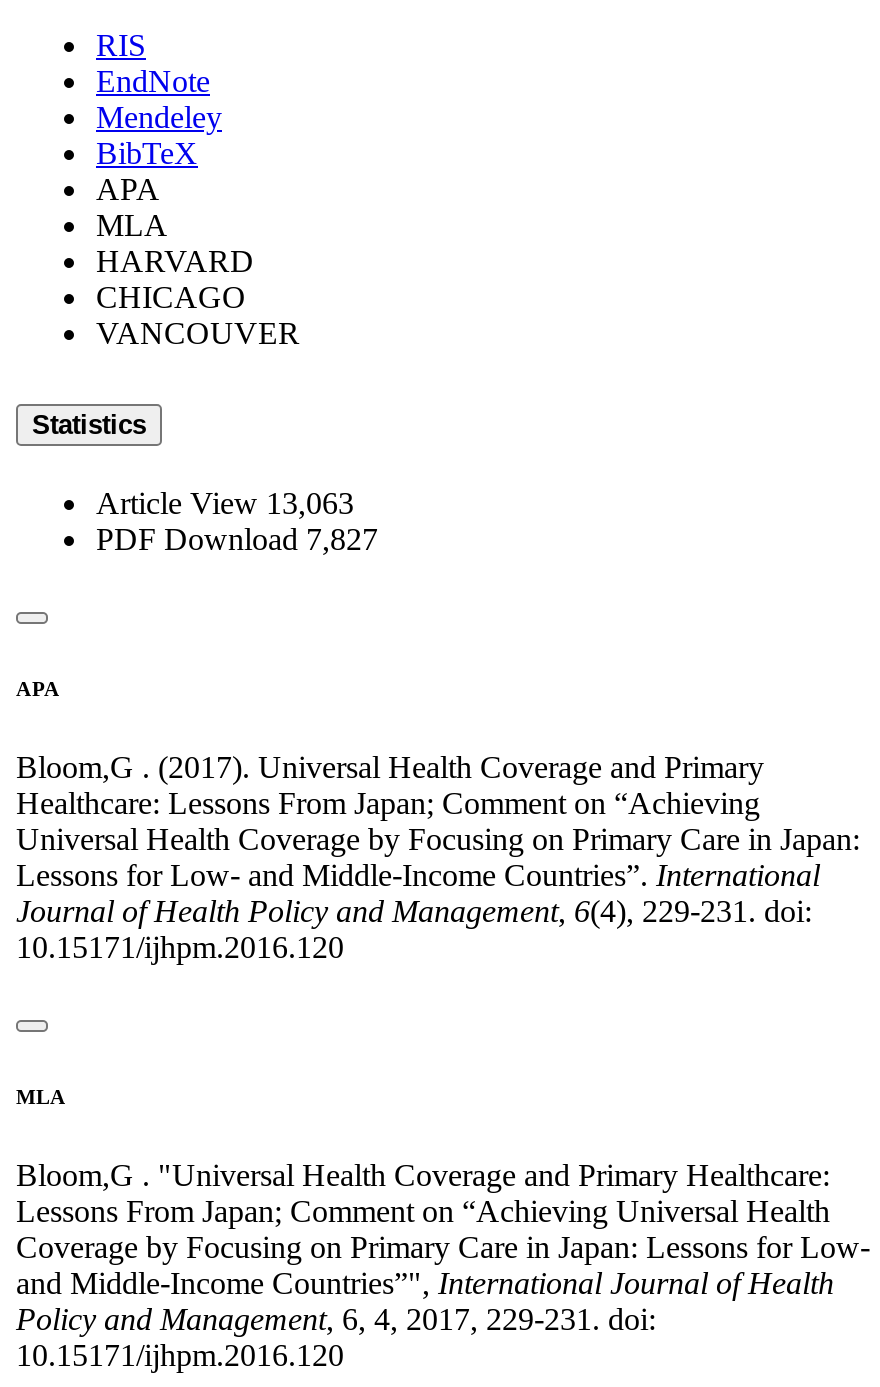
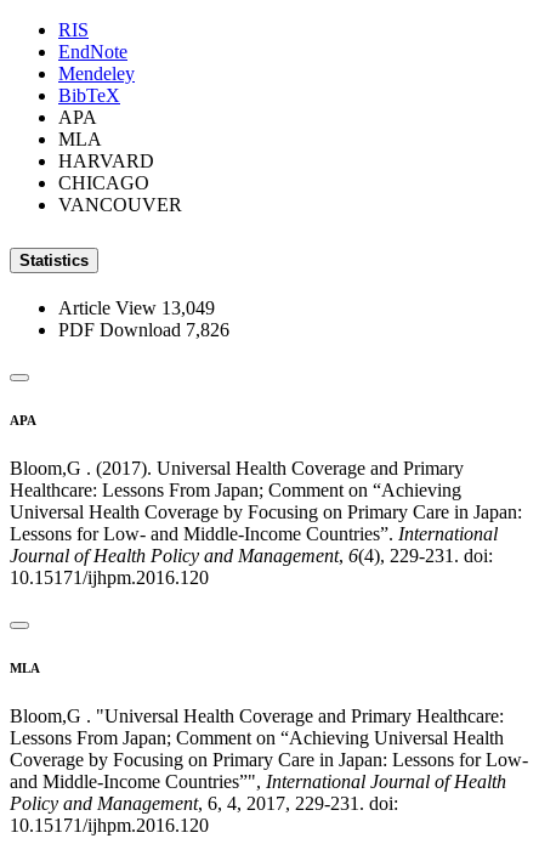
- Article View 13,063
+ Article View 13,049

- PDF Download 7,827
+ PDF Download 7,826
